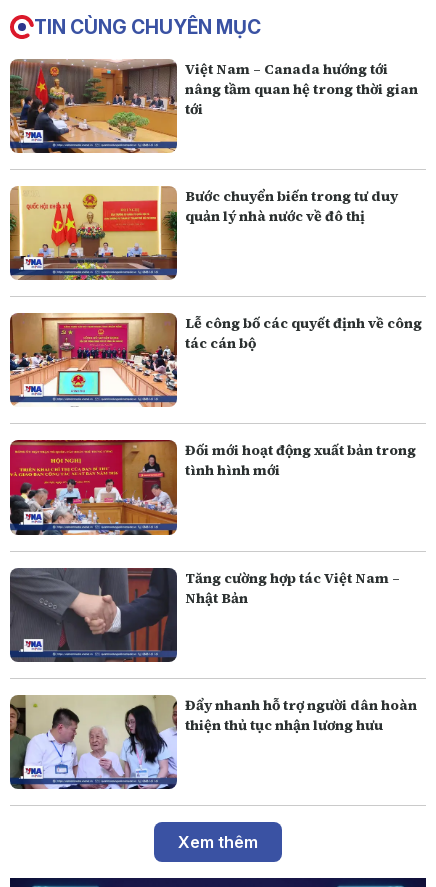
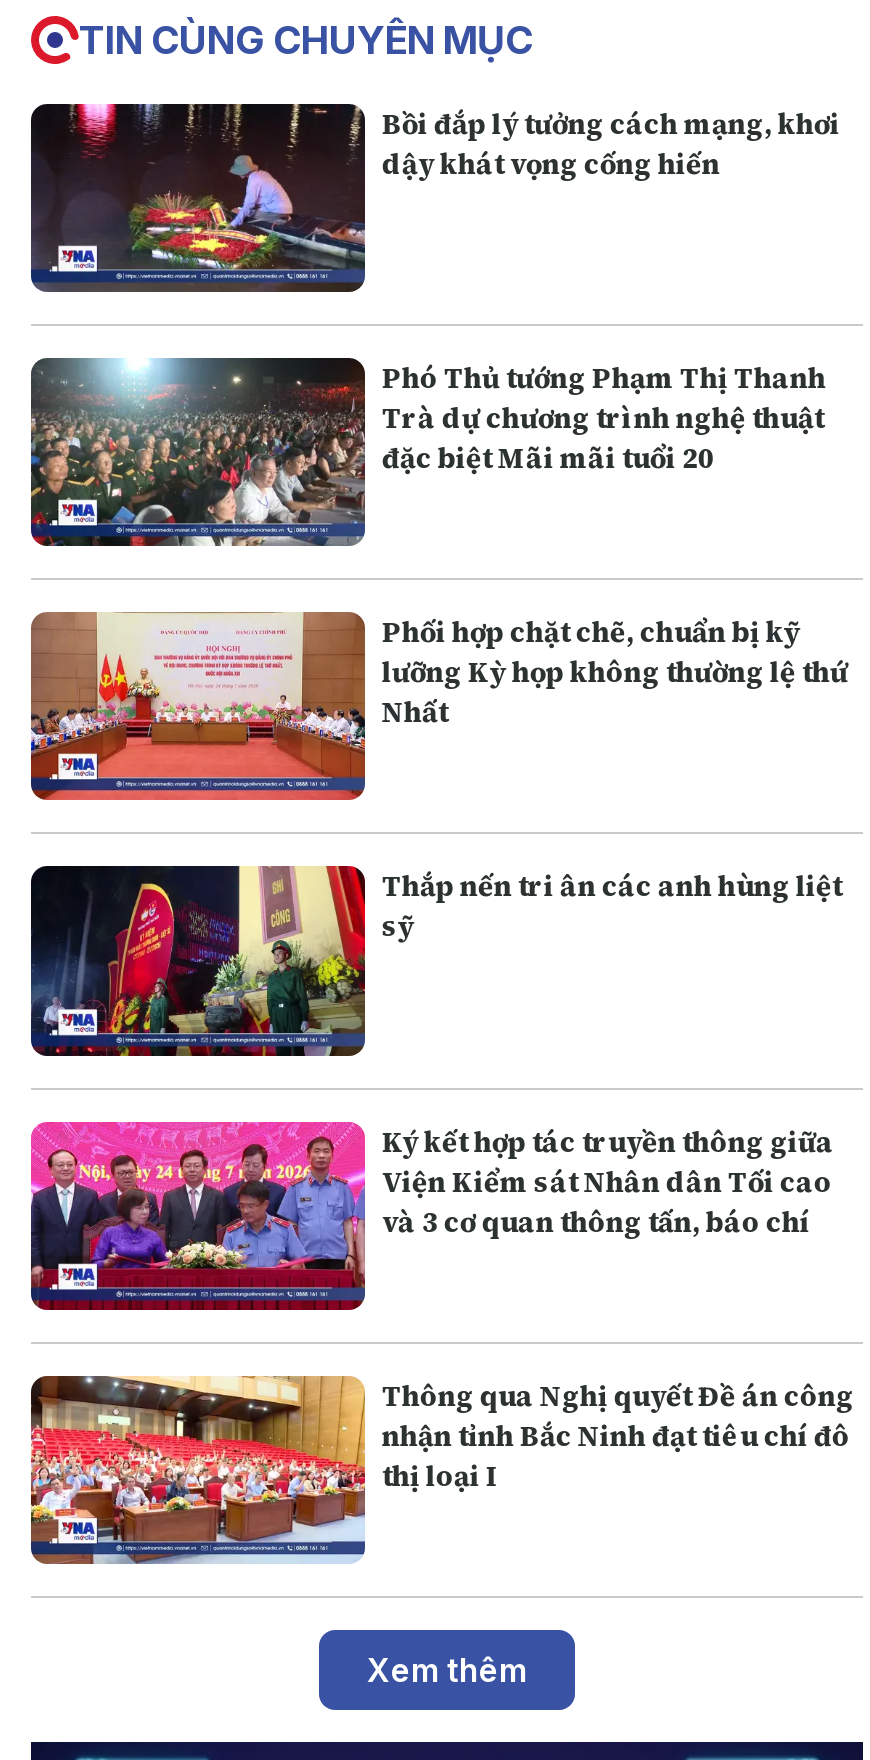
- [image]
- Việt Nam – Canada hướng tới
- nâng tầm quan hệ trong thời gian
- tới
+ [image]
+ Bồi đắp lý tưởng cách mạng, khơi
+ dậy khát vọng cống hiến

- [image]
- Bước chuyển biến trong tư duy
- quản lý nhà nước về đô thị
+ [image]
+ Phó Thủ tướng Phạm Thị Thanh
+ Trà dự chương trình nghệ thuật
+ đặc biệt Mãi mãi tuổi 20

- [image]
- Lễ công bố các quyết định về công
- tác cán bộ
+ [image]
+ Phối hợp chặt chẽ, chuẩn bị kỹ
+ lưỡng Kỳ họp không thường lệ thứ
+ Nhất

- [image]
- Đối mới hoạt động xuất bản trong
- tình hình mới
+ [image]
+ Thắp nến tri ân các anh hùng liệt
+ sỹ

- [image]
- Tăng cường hợp tác Việt Nam –
- Nhật Bản
+ [image]
+ Ký kết hợp tác truyền thông giữa
+ Viện Kiểm sát Nhân dân Tối cao
+ và 3 cơ quan thông tấn, báo chí

- [image]
- Đẩy nhanh hỗ trợ người dân hoàn
- thiện thủ tục nhận lương hưu
+ [image]
+ Thông qua Nghị quyết Đề án công
+ nhận tỉnh Bắc Ninh đạt tiêu chí đô
+ thị loại I
